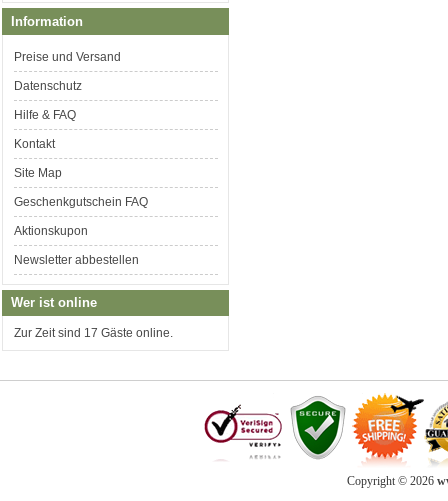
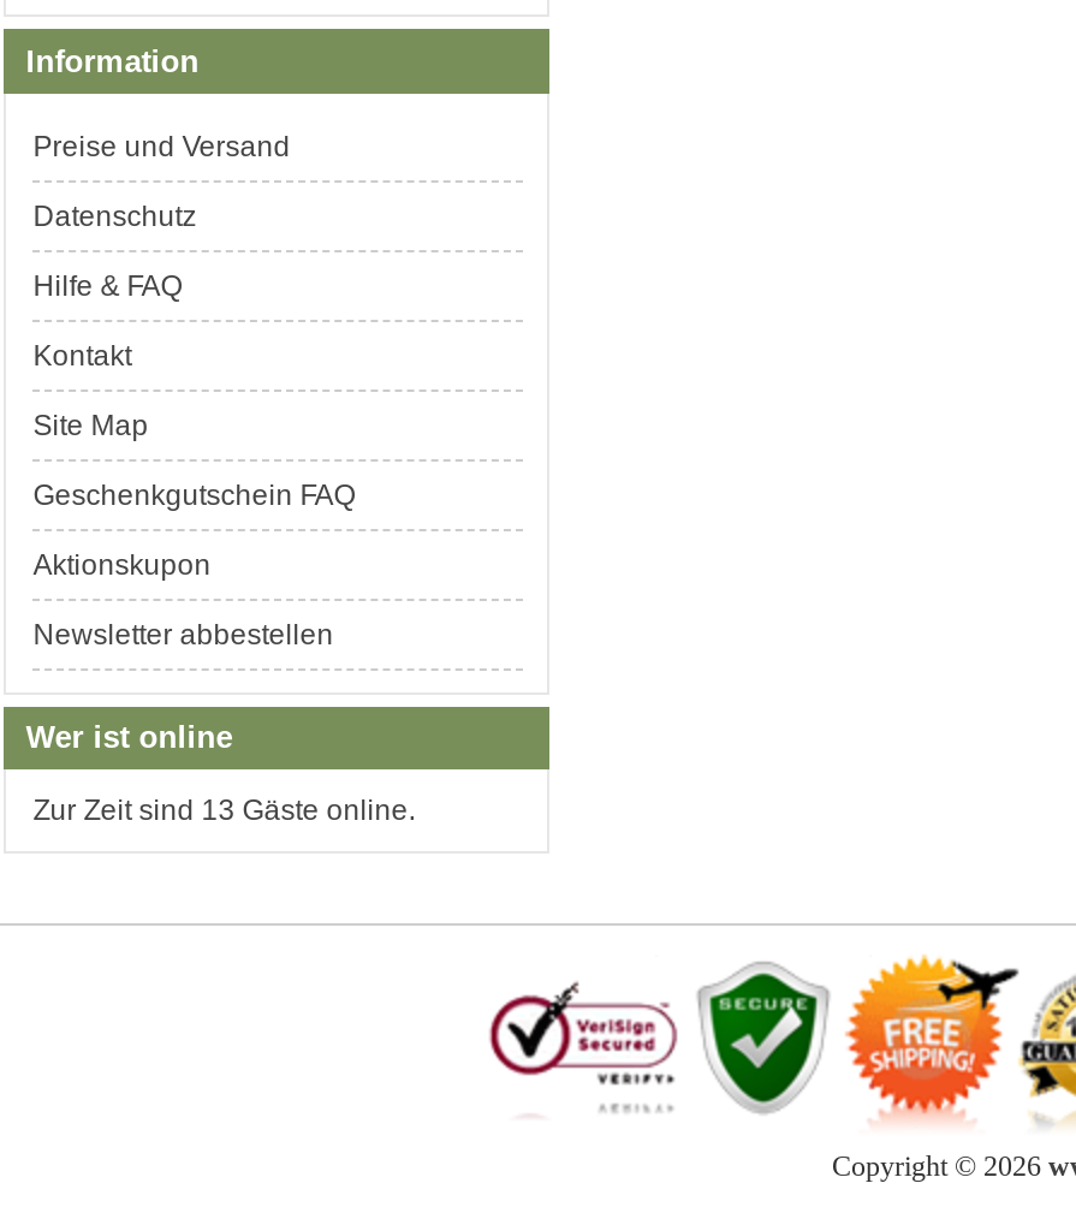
- Zur Zeit sind 17 Gäste online.
+ Zur Zeit sind 13 Gäste online.
